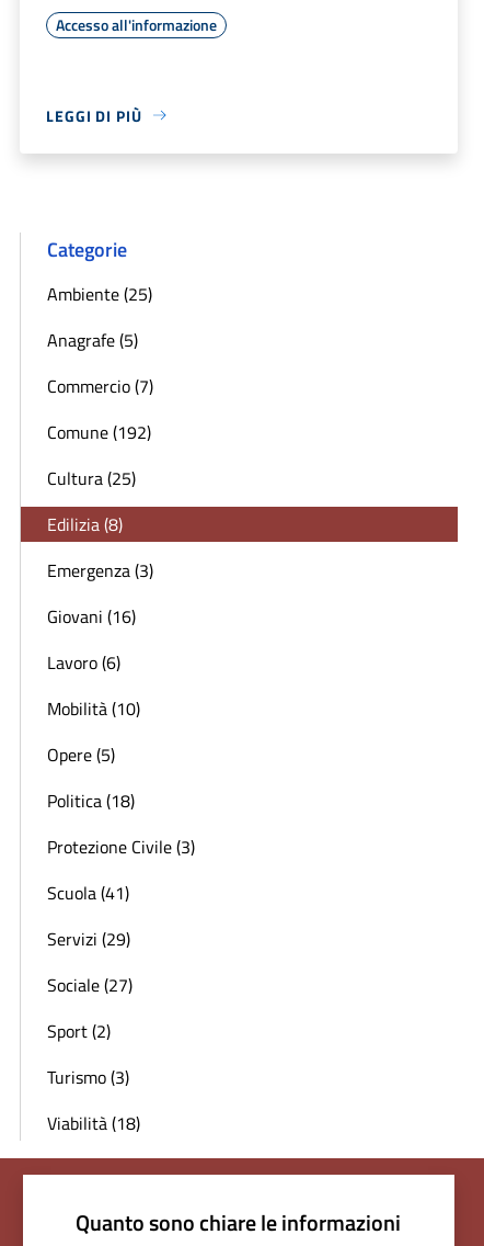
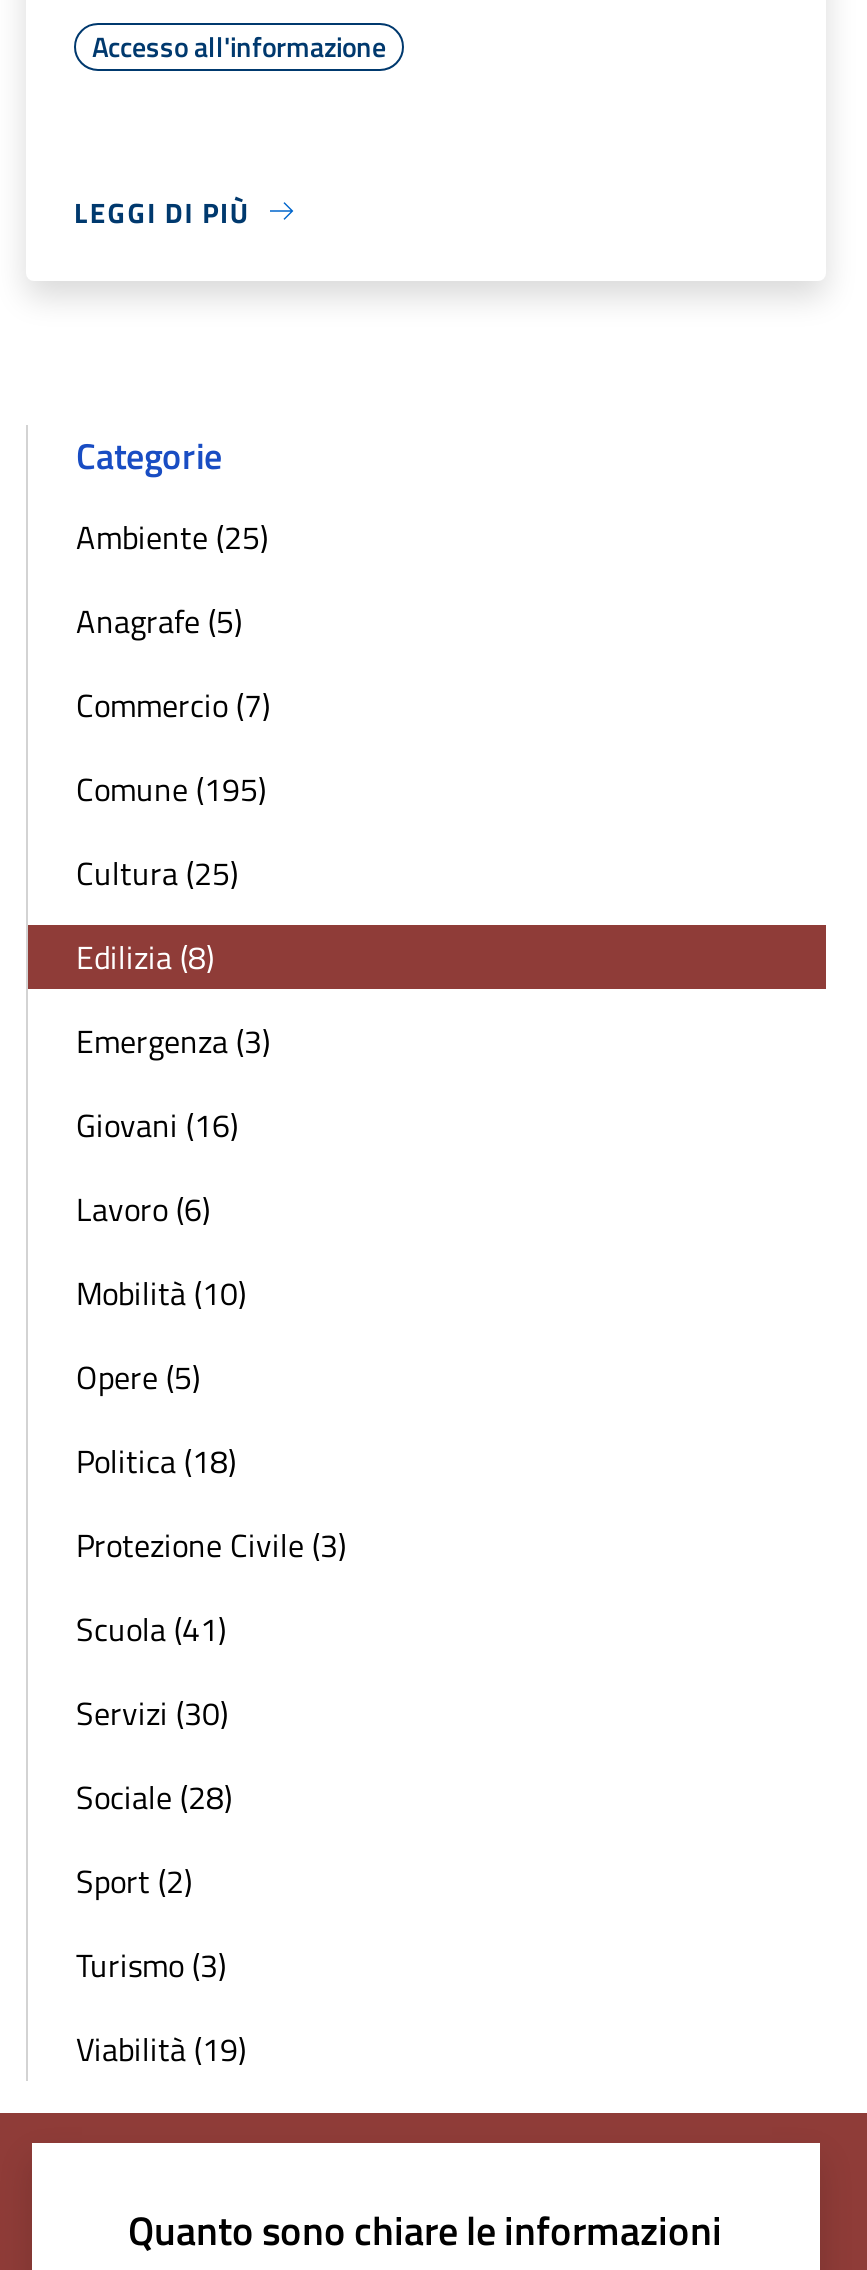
- Comune (192)
+ Comune (195)

- Servizi (29)
+ Servizi (30)

- Sociale (27)
+ Sociale (28)

- Viabilità (18)
+ Viabilità (19)
